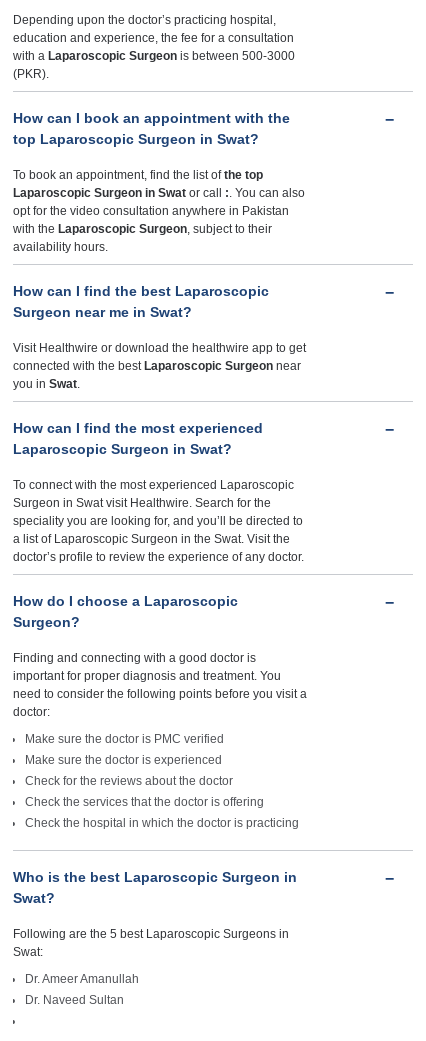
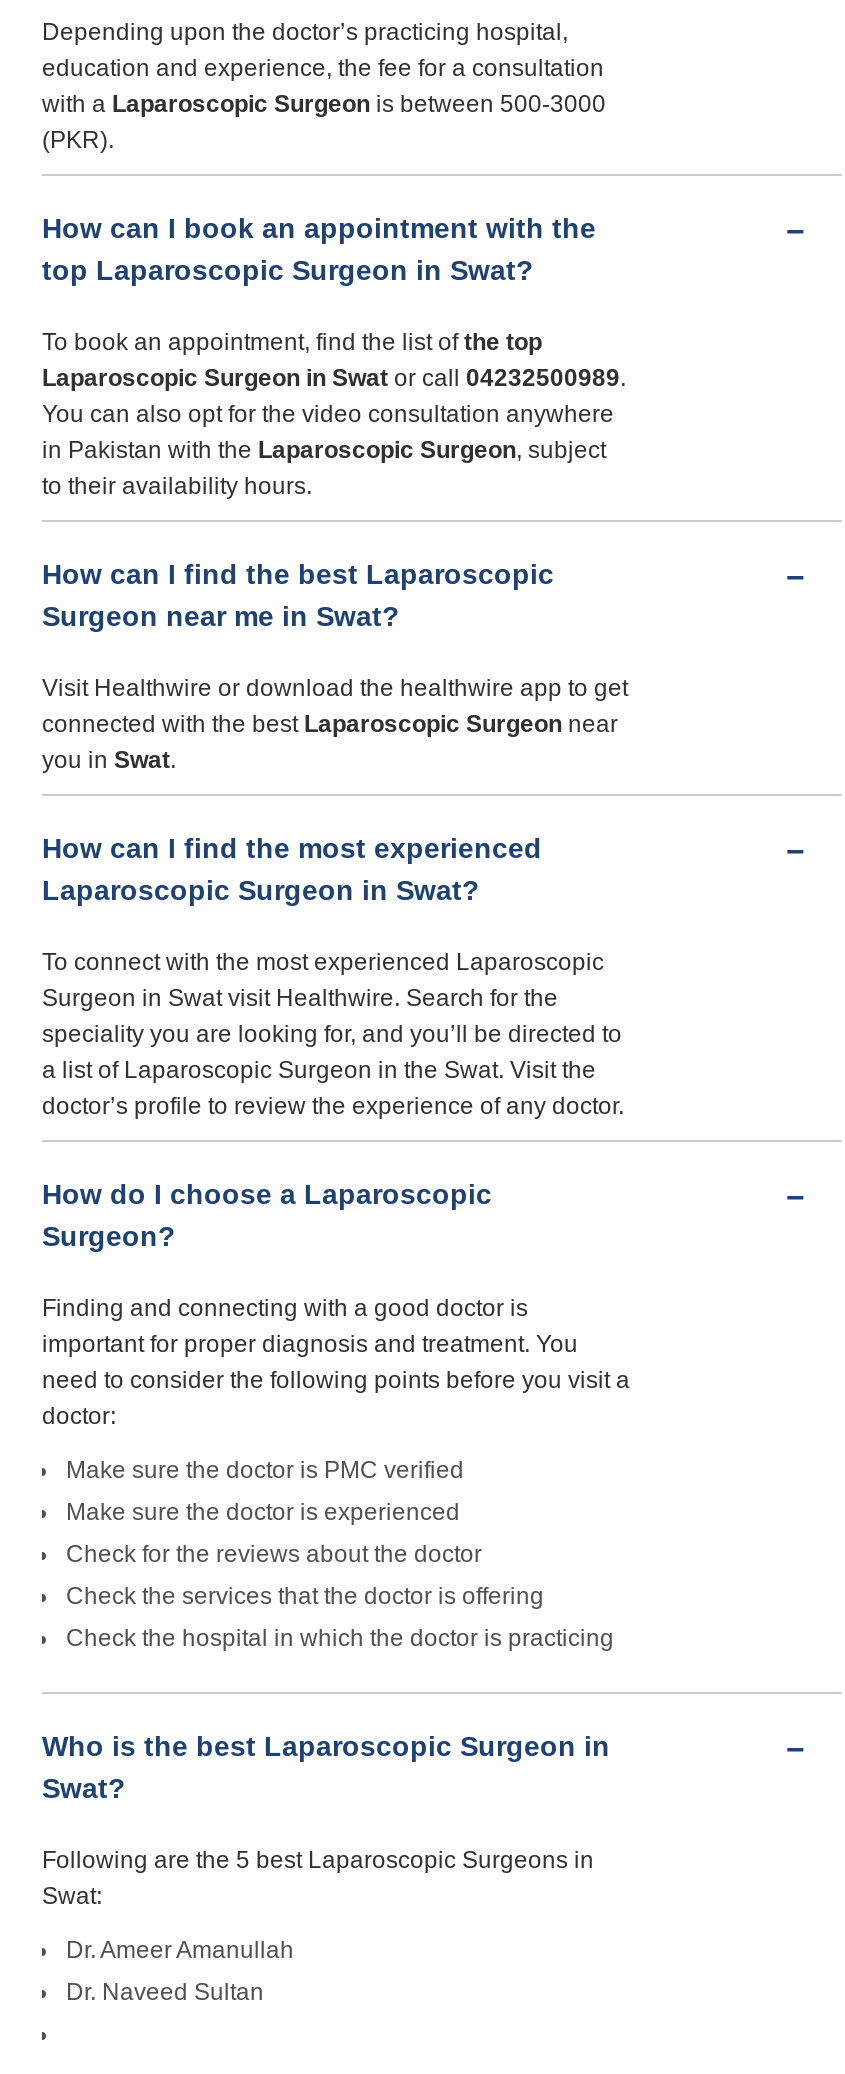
- Laparoscopic Surgeon in Swat or call:. You can also
- opt for the video consultation anywhere in Pakistan
- with the Laparoscopic Surgeon, subject to their
- availability hours.
+ Laparoscopic Surgeon in Swat or call 04232500989.
+ You can also opt for the video consultation anywhere
+ in Pakistan with the Laparoscopic Surgeon, subject
+ to their availability hours.
